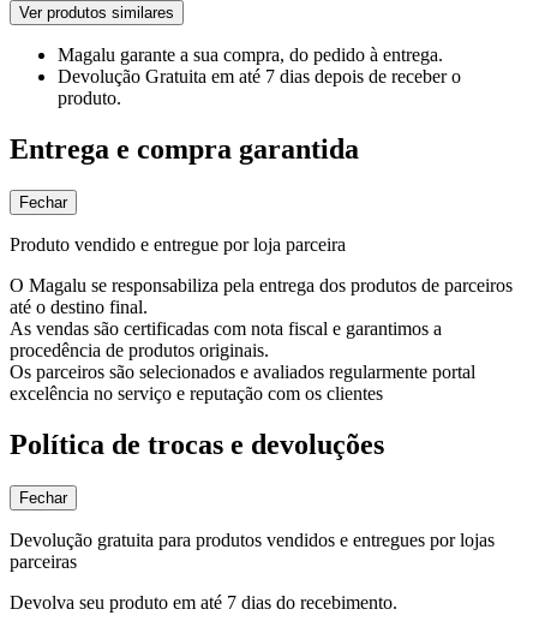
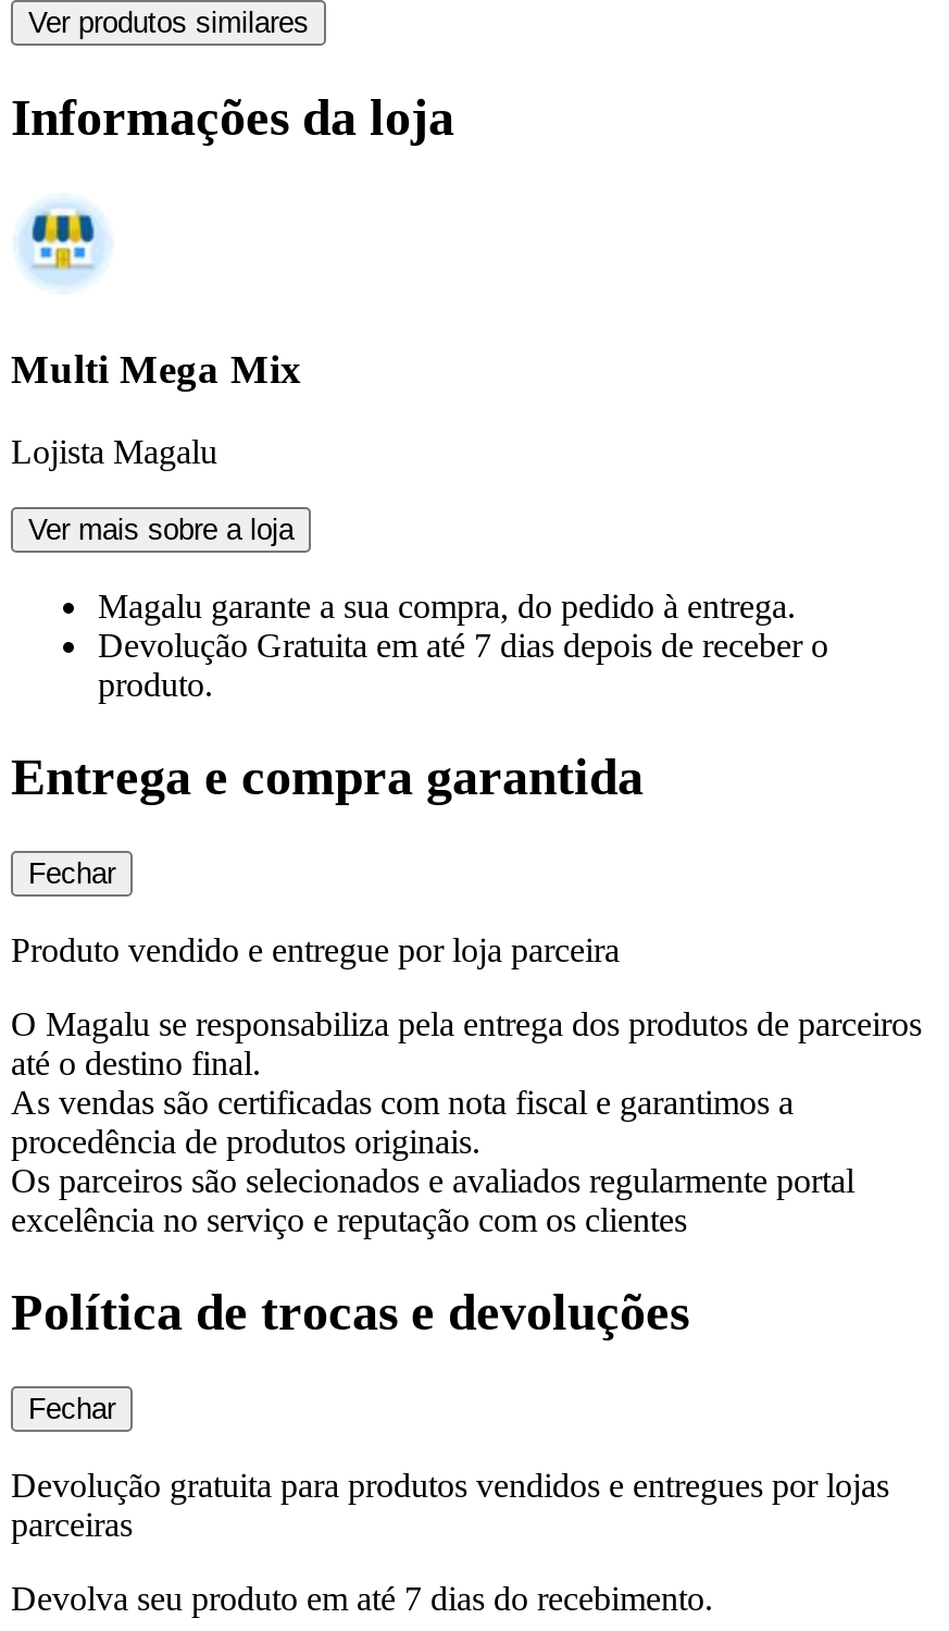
+ Informações da loja

+ [image]
+ Multi Mega Mix
+ Lojista Magalu
+ Ver mais sobre a loja
